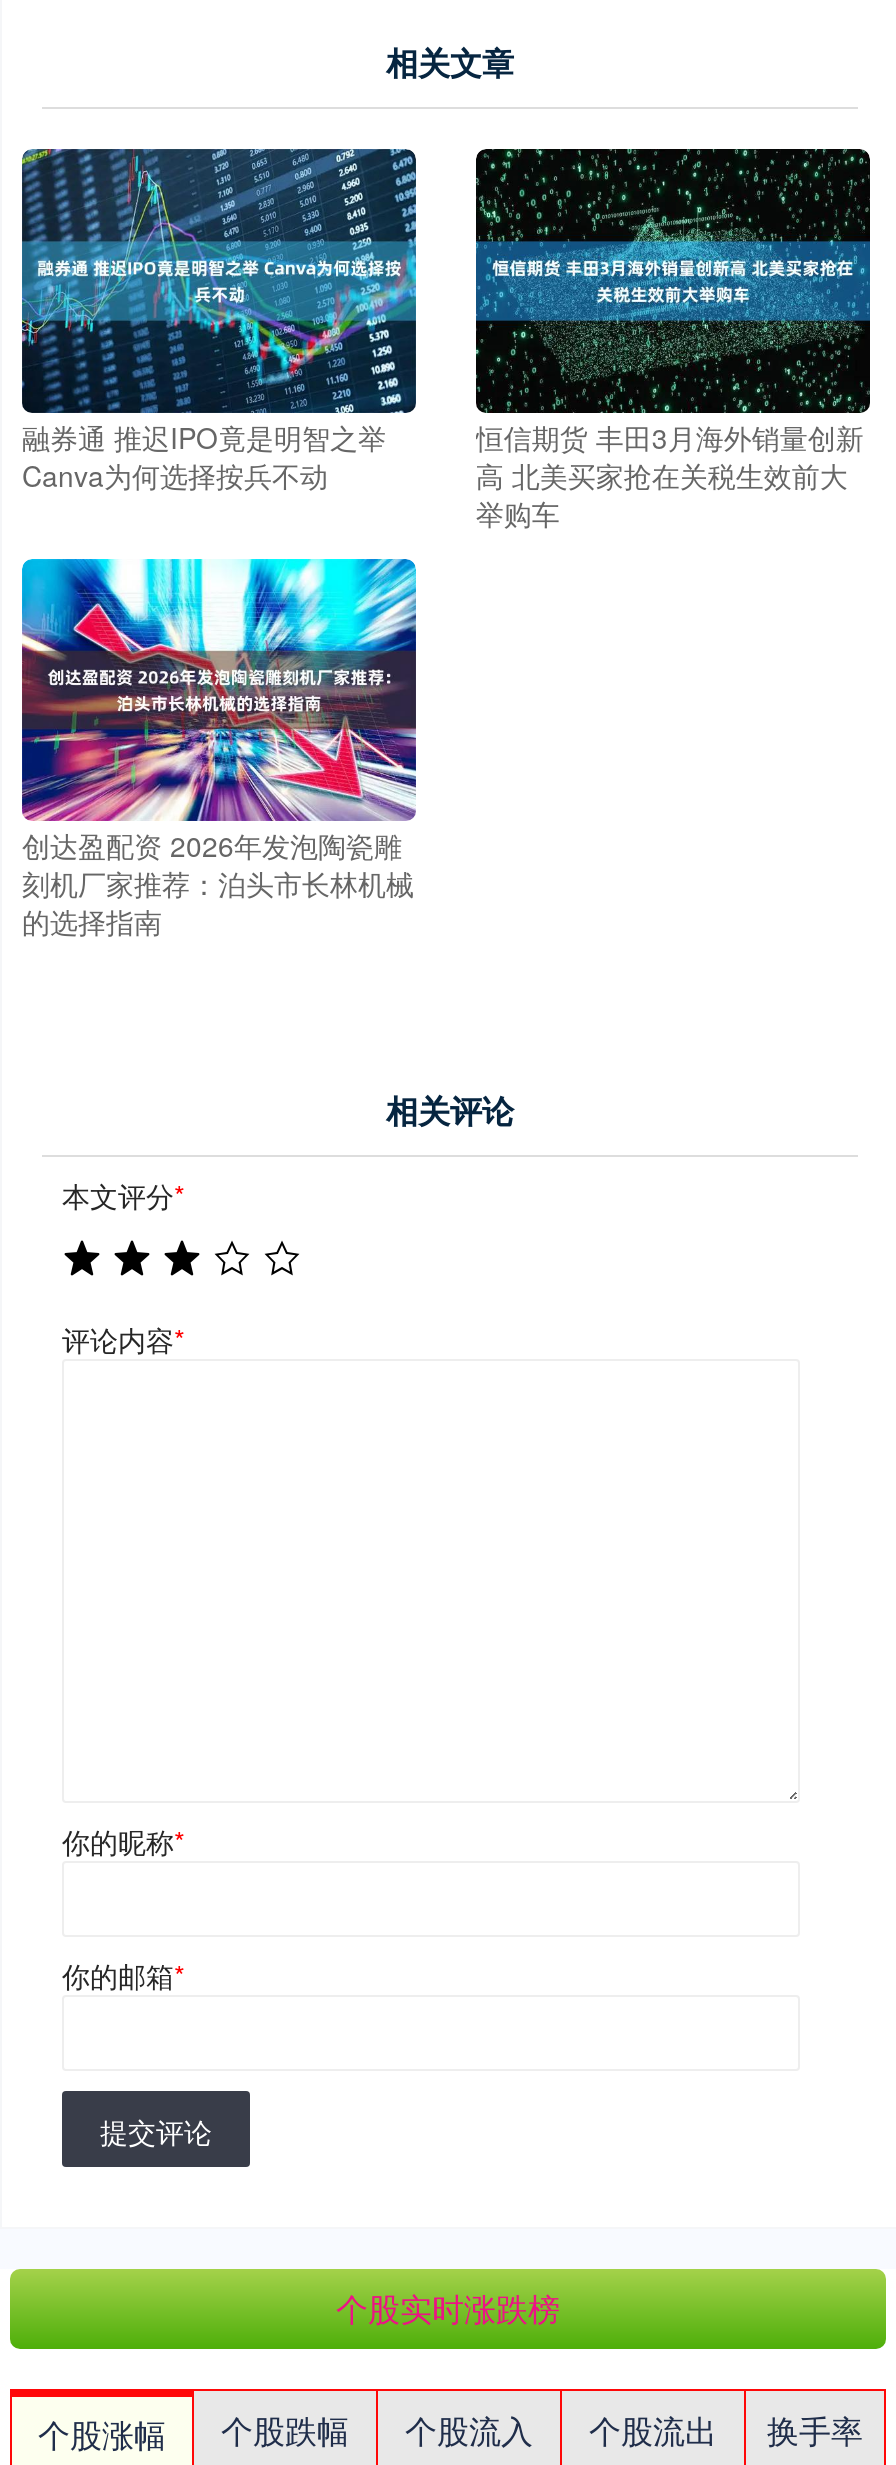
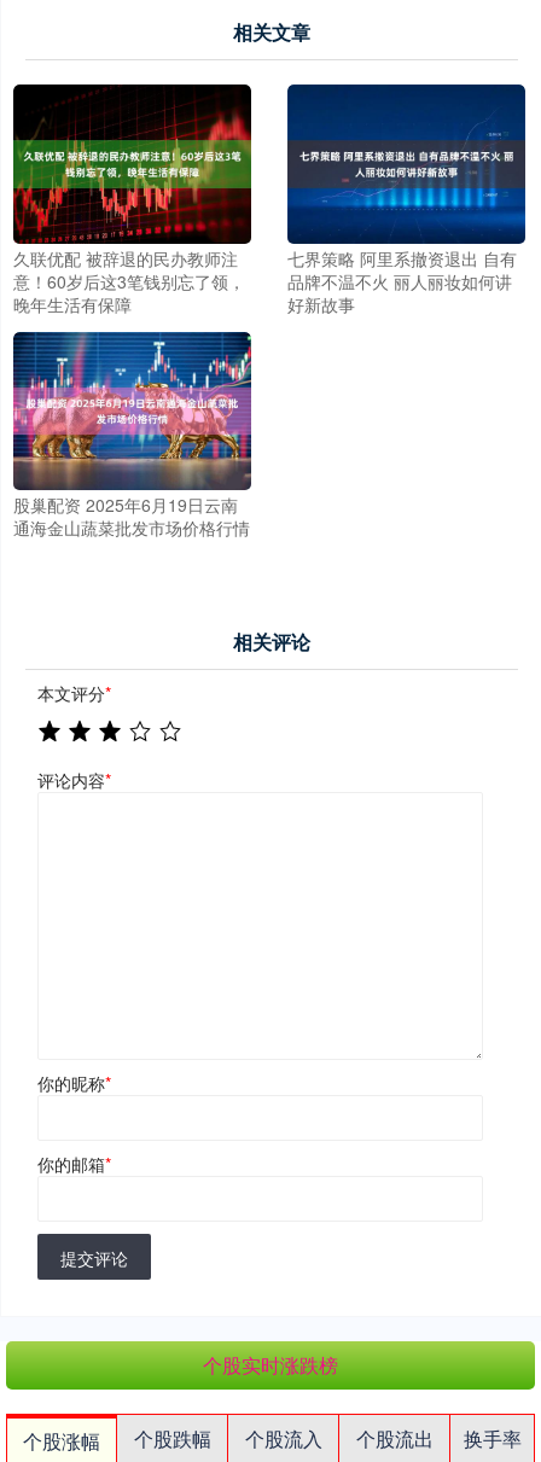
- [image]
- 融券通 推迟IPO竟是明智之举
- Canva为何选择按兵不动
+ [image]
+ 久联优配 被辞退的民办教师注
+ 意！60岁后这3笔钱别忘了领，
+ 晚年生活有保障

- [image]
- 恒信期货 丰田3月海外销量创新
- 高 北美买家抢在关税生效前大
- 举购车
+ [image]
+ 七界策略 阿里系撤资退出 自有
+ 品牌不温不火 丽人丽妆如何讲
+ 好新故事

- [image]
- 创达盈配资 2026年发泡陶瓷雕
- 刻机厂家推荐：泊头市长林机械
- 的选择指南
+ [image]
+ 股巢配资 2025年6月19日云南
+ 通海金山蔬菜批发市场价格行情
